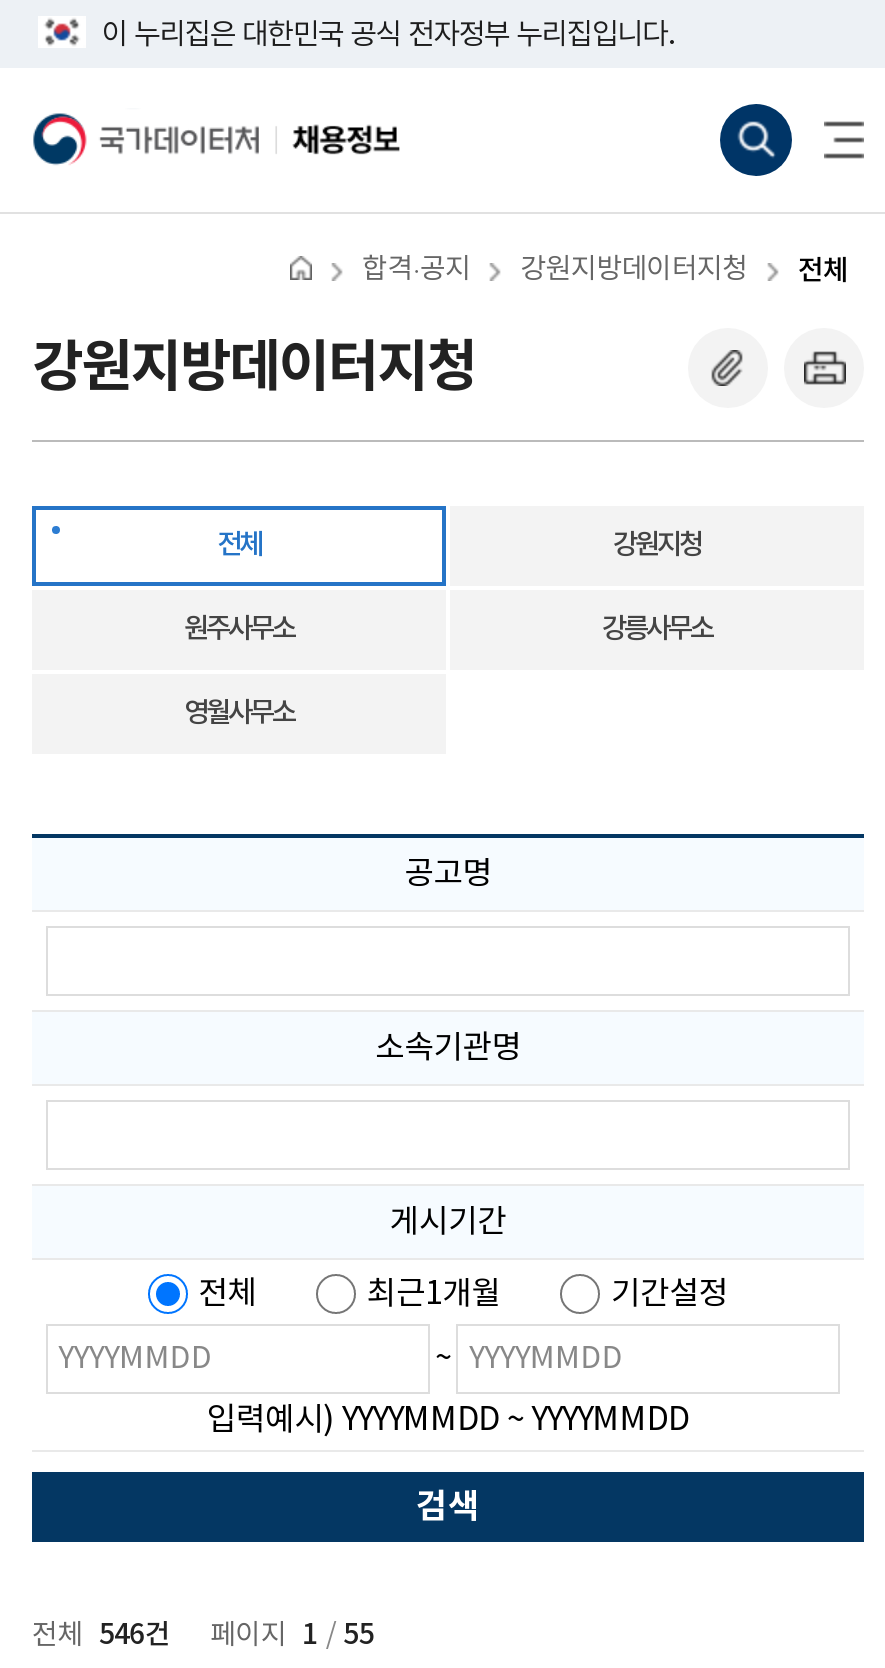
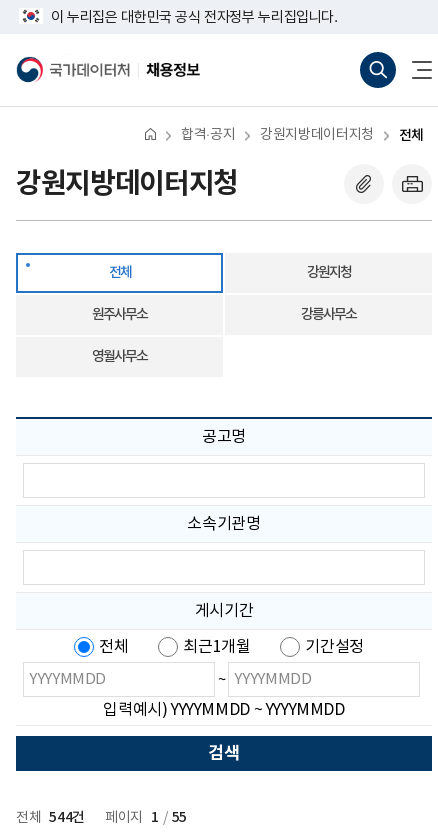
- 전체 546건 페이지 1 / 55
+ 전체 544건 페이지 1 / 55
